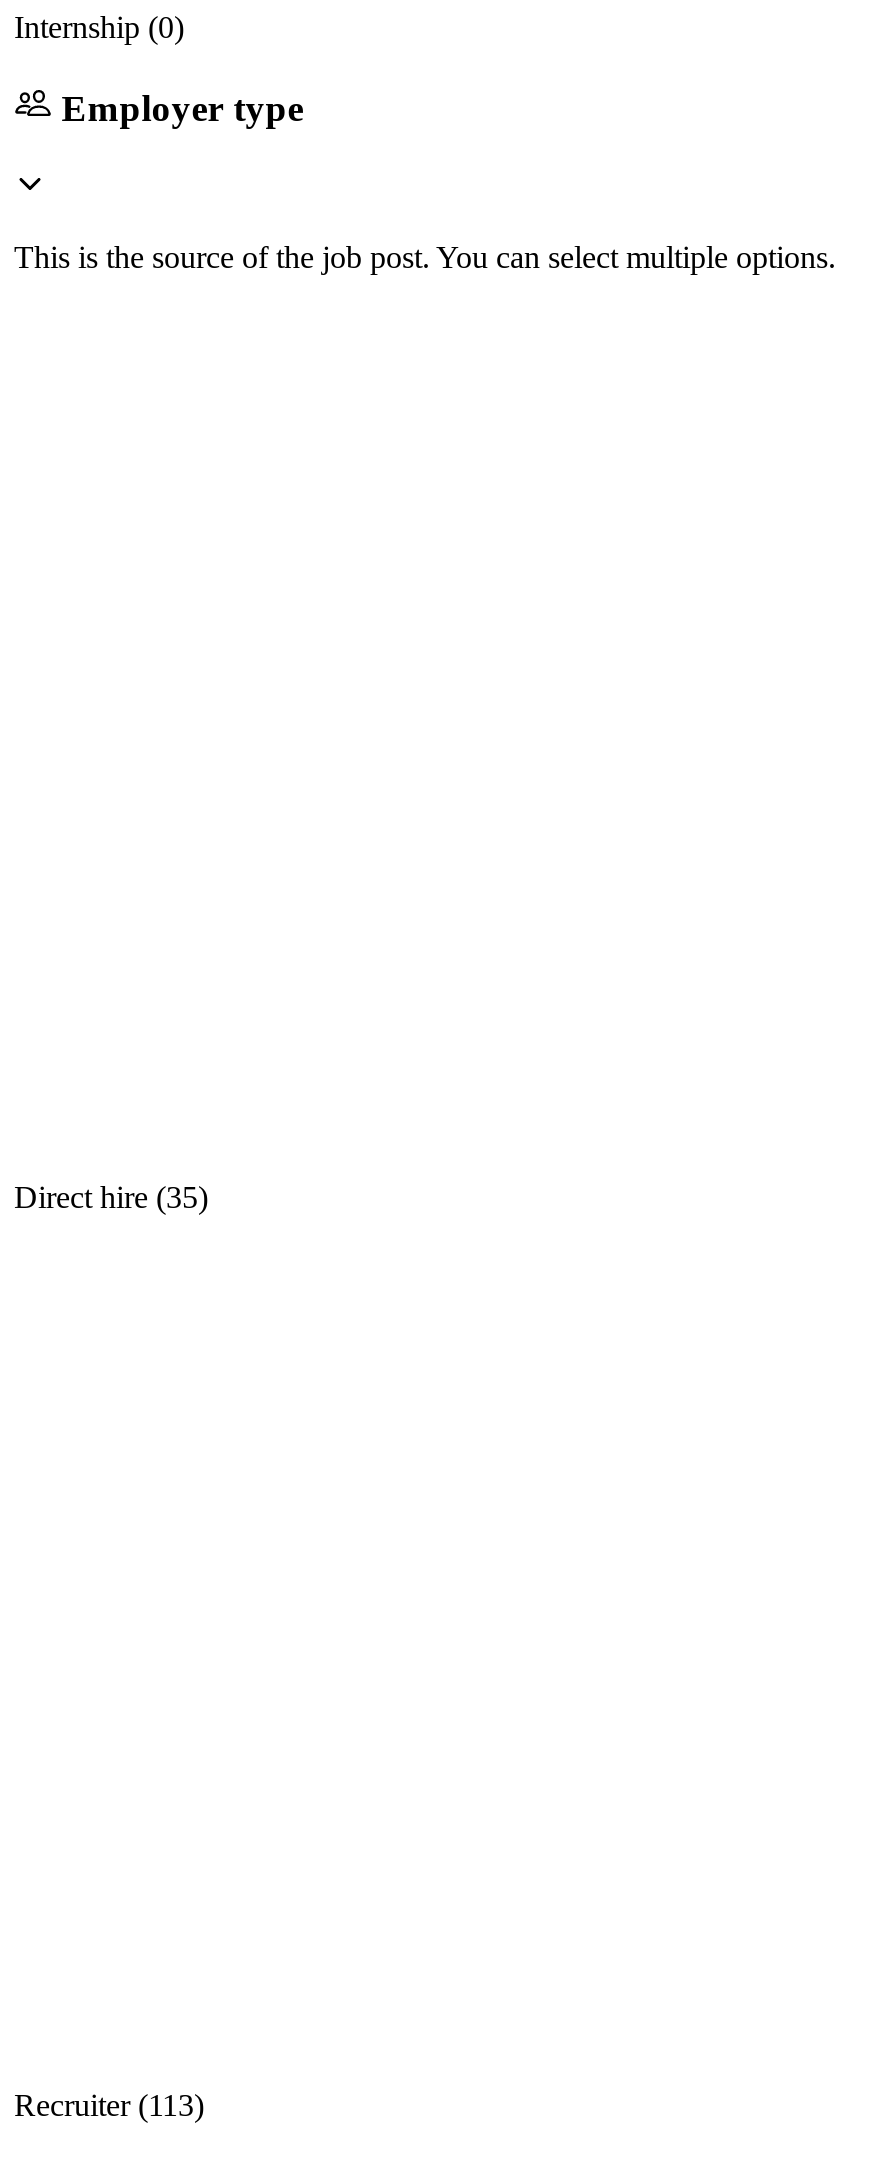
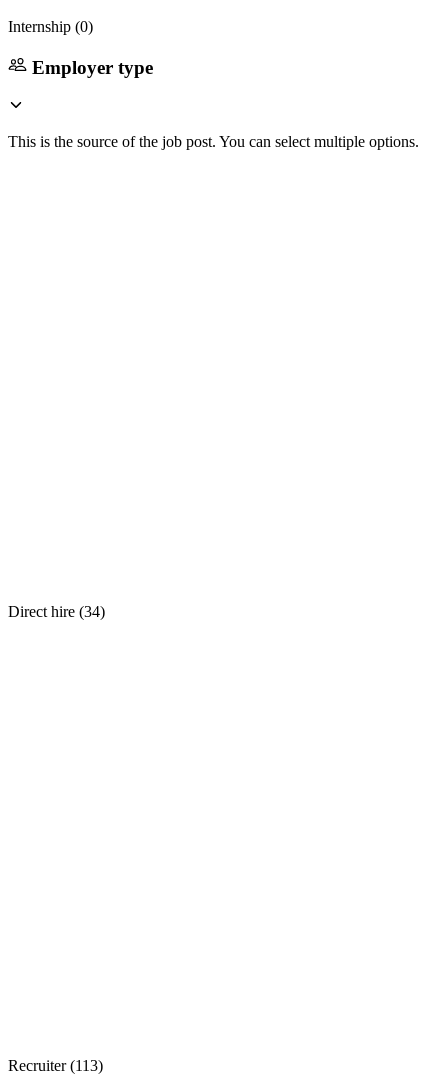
- Direct hire (35)
+ Direct hire (34)
